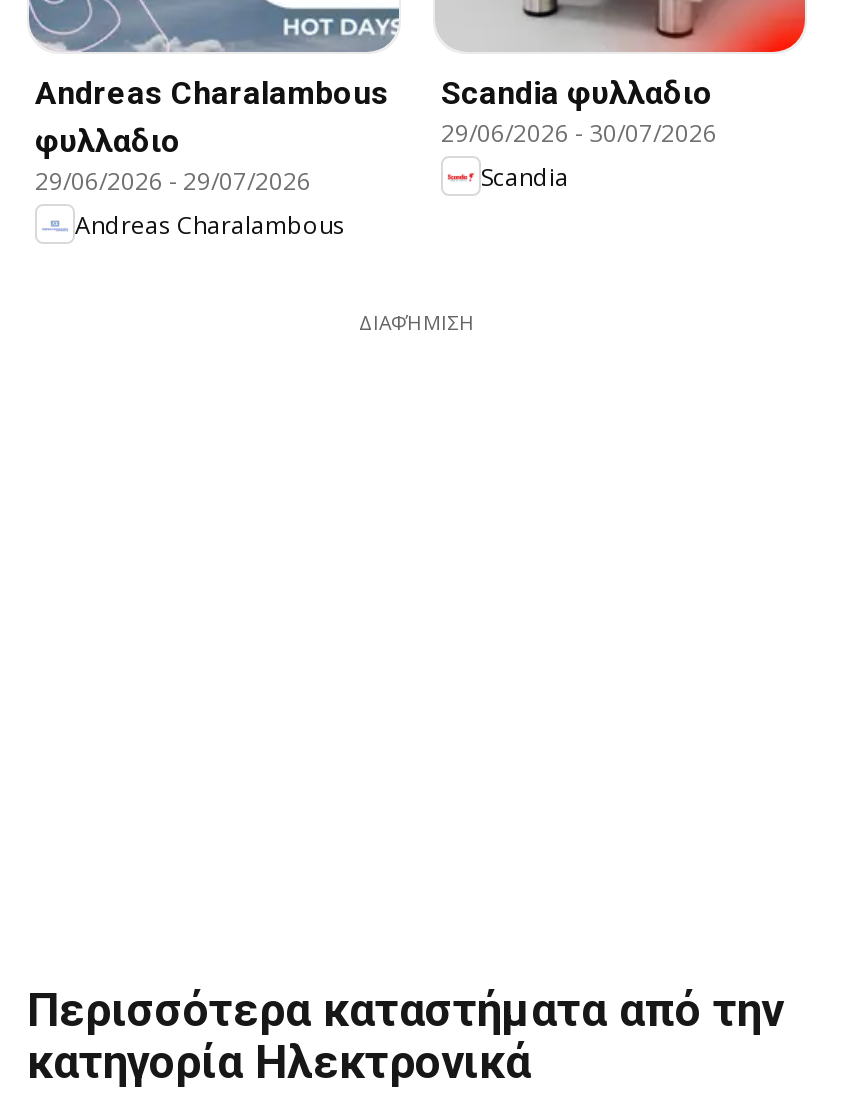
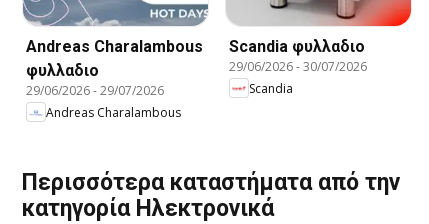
- ΔΙΑΦΉΜΙΣΗ
